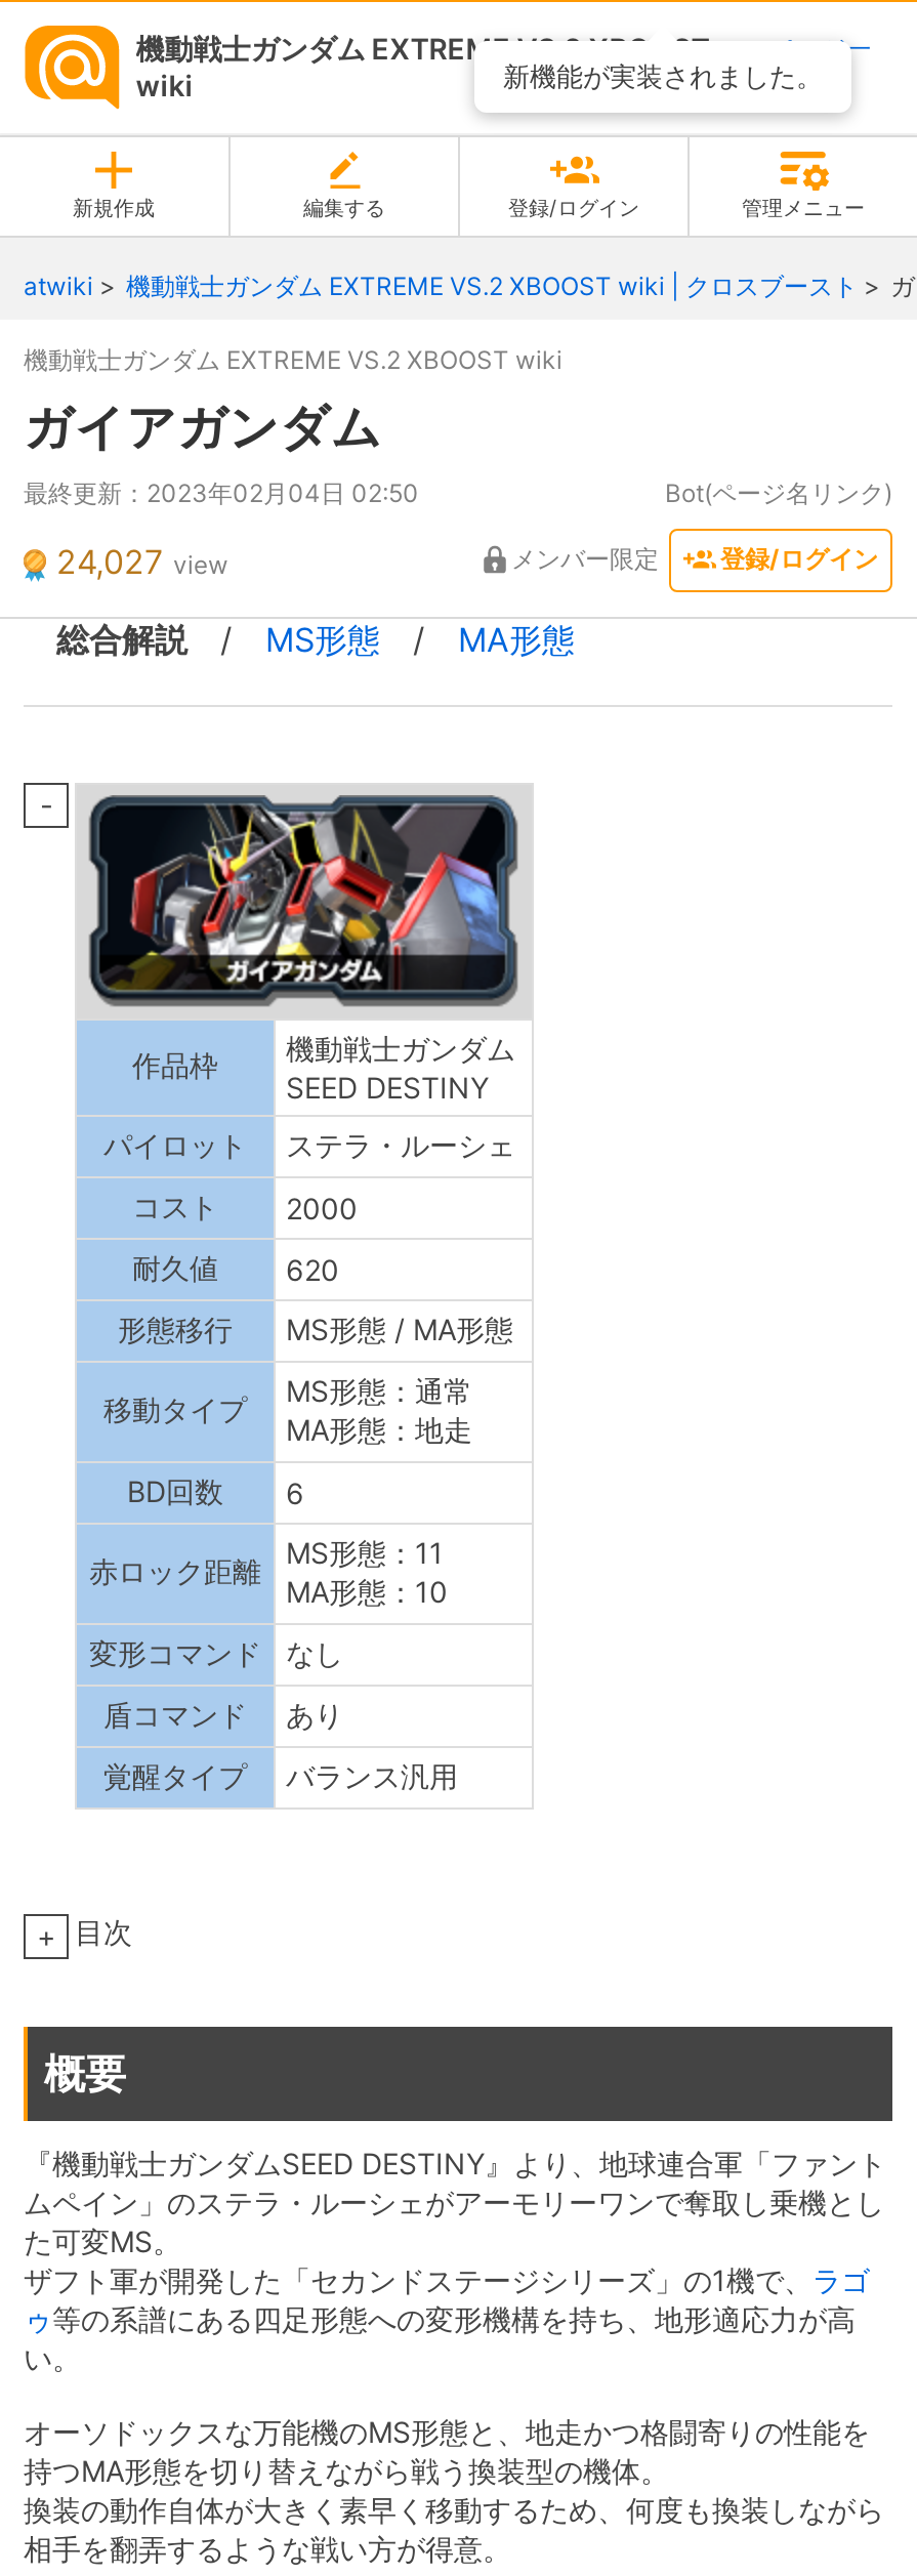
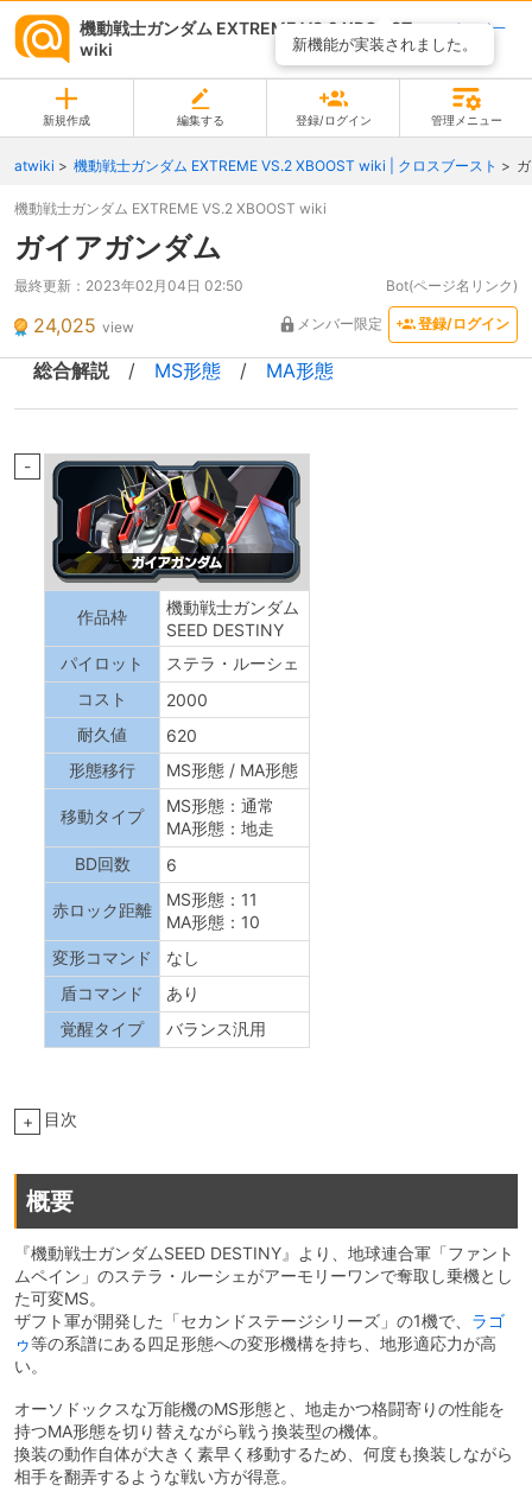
- 24,027 view
+ 24,025 view
